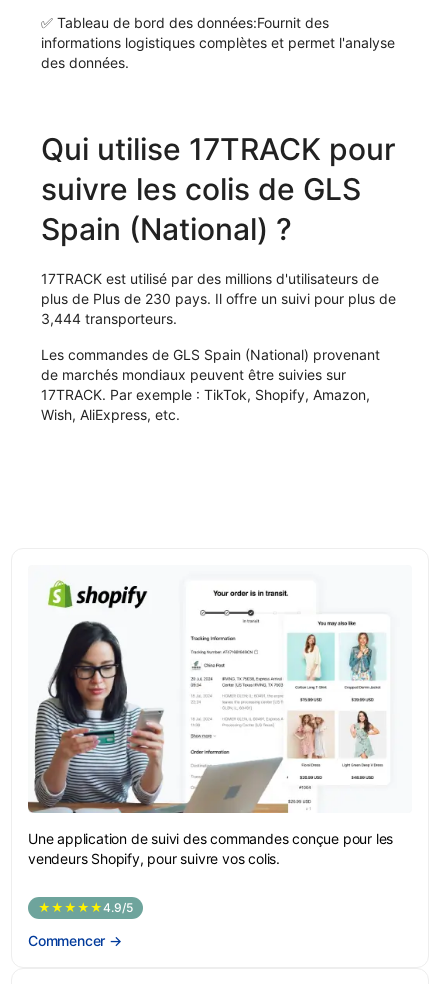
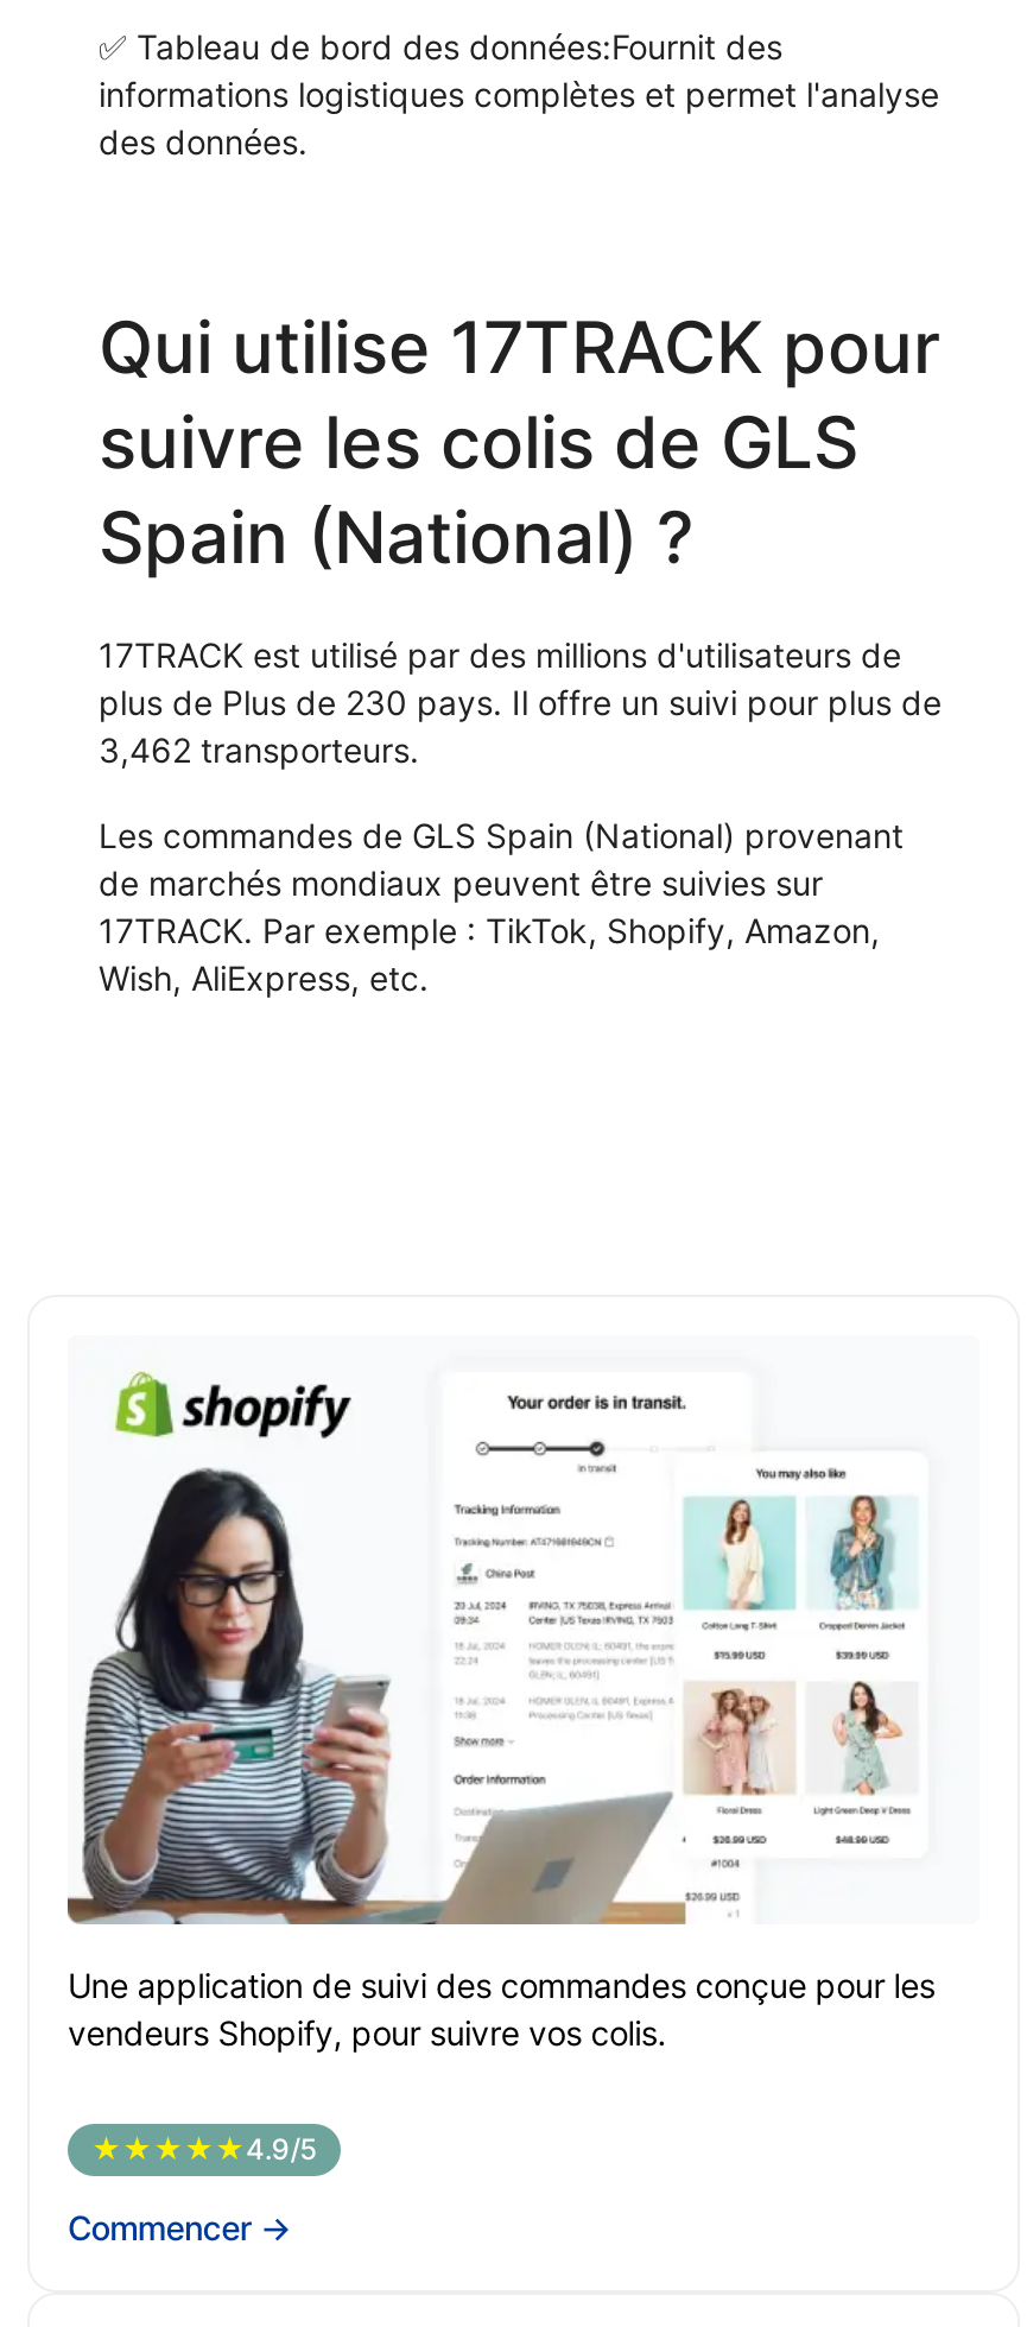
- 3,444 transporteurs.
+ 3,462 transporteurs.
